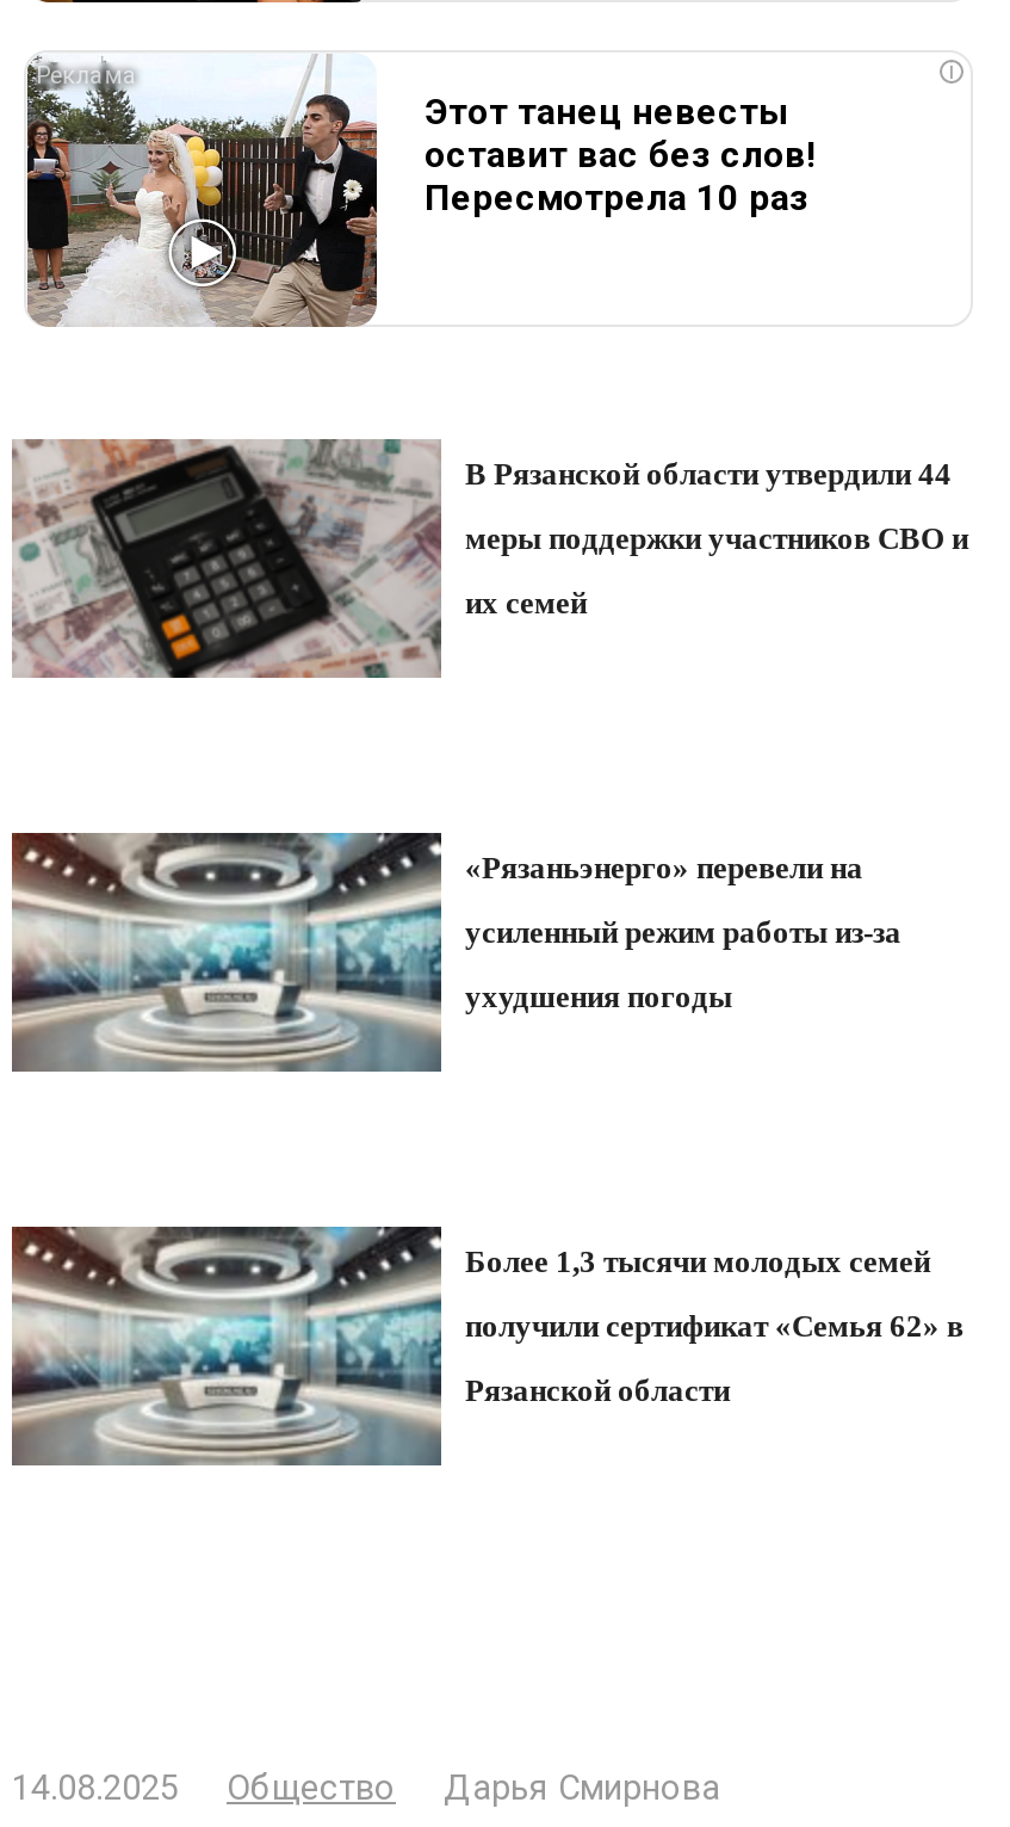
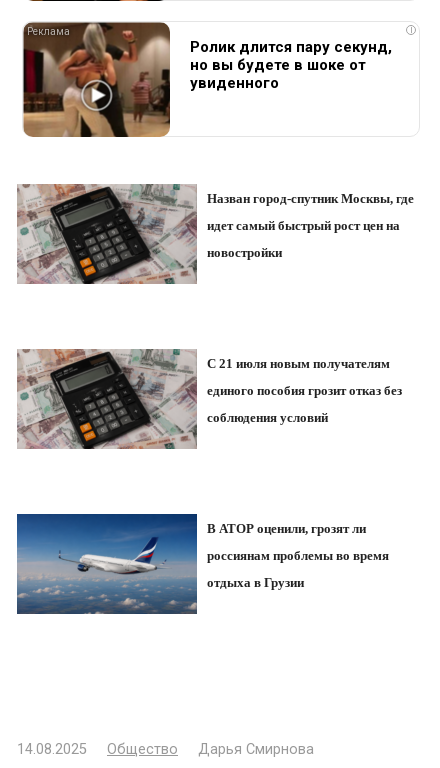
- [image]
- Этот танец невесты
- оставит вас без слов!
- Пересмотрела 10 раз
+ [image]
+ Ролик длится пару секунд,
+ но вы будете в шоке от
+ увиденного

- В Рязанской области утвердили 44
+ Назван город-спутник Москвы, где

- меры поддержки участников СВО и
+ идет самый быстрый рост цен на

- их семей
+ новостройки

- [image]
- «Рязаньэнерго» перевели на
+ [image]
+ С 21 июля новым получателям

- усиленный режим работы из-за
+ единого пособия грозит отказ без

- ухудшения погоды
+ соблюдения условий

- [image]
- Более 1,3 тысячи молодых семей
+ [image]
+ В АТОР оценили, грозят ли

- получили сертификат «Семья 62» в
+ россиянам проблемы во время

- Рязанской области
+ отдыха в Грузии
